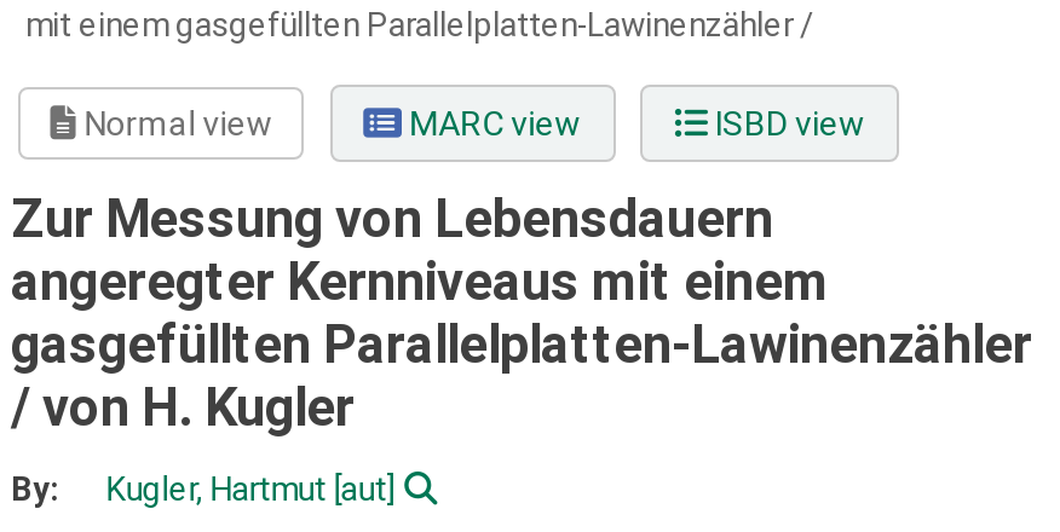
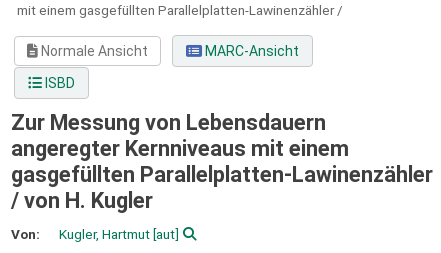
- Normal view
- MARC view
- ISBD view
+ Normale Ansicht
+ MARC-Ansicht
+ ISBD

- By:
+ Von:
